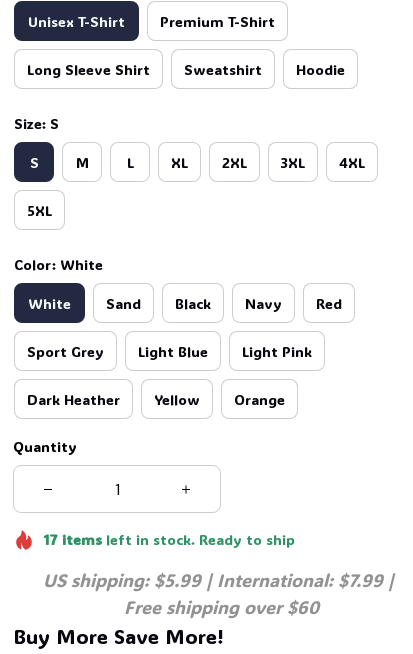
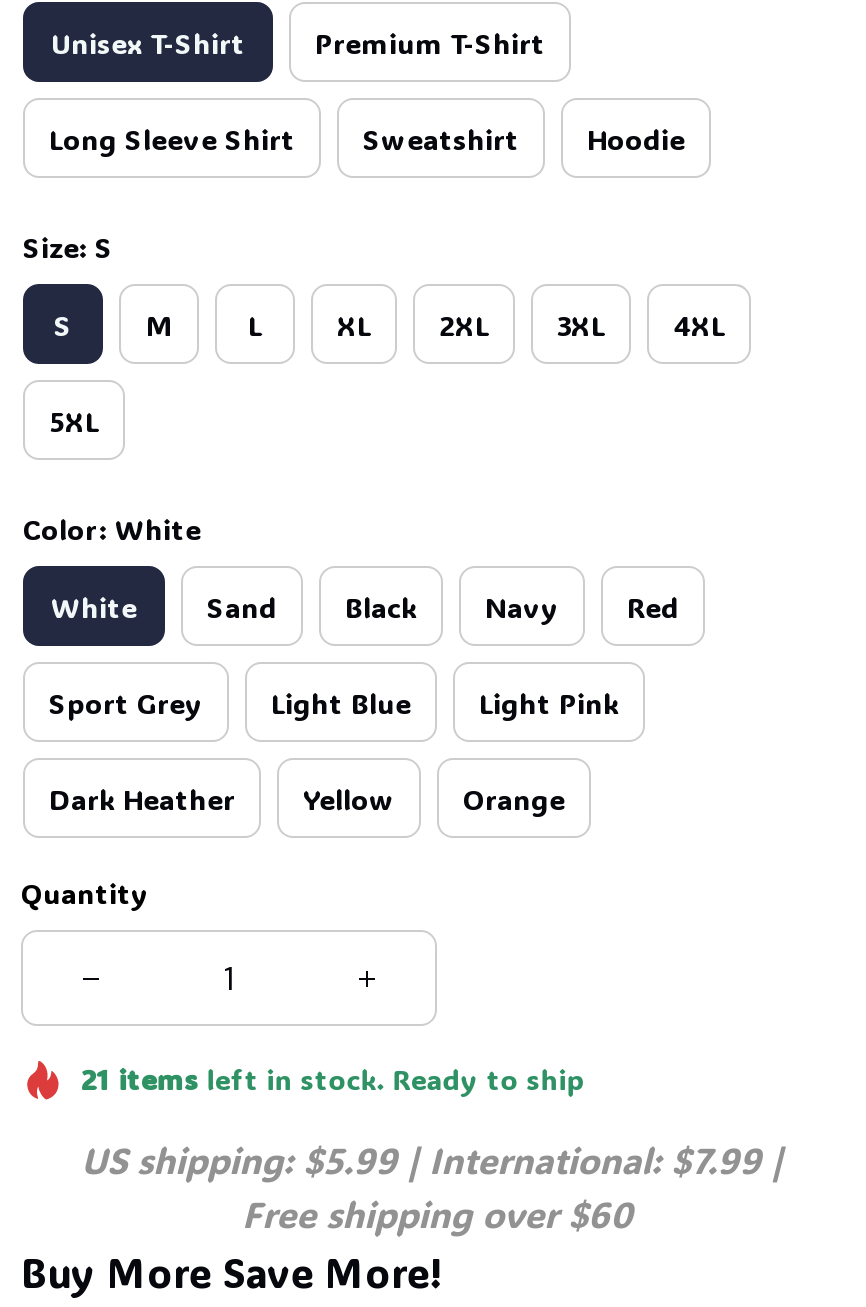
- 17 items left in stock. Ready to ship
+ 21 items left in stock. Ready to ship
